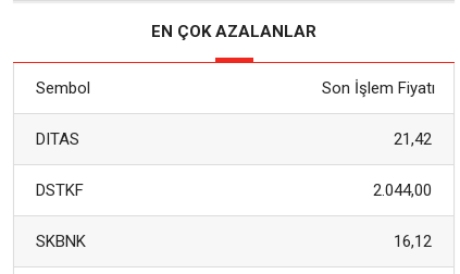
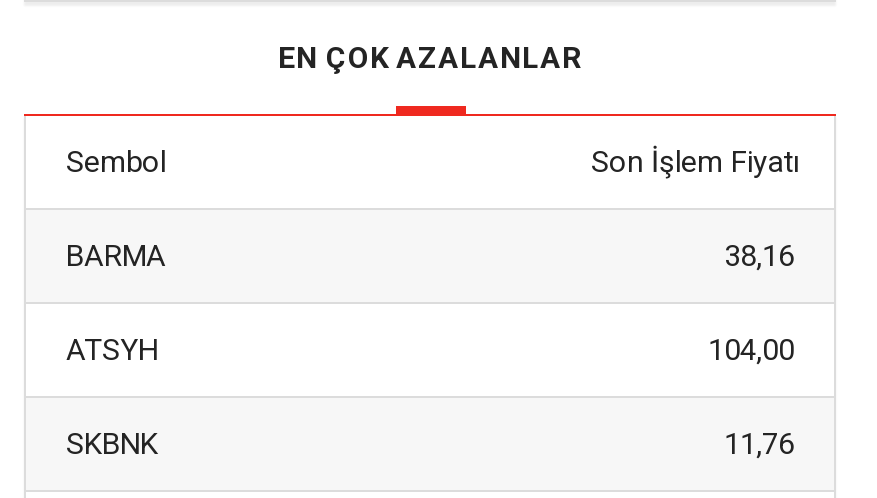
- DITAS
- 21,42
+ BARMA
+ 38,16

- DSTKF
- 2.044,00
+ ATSYH
+ 104,00

- 16,12
+ 11,76
